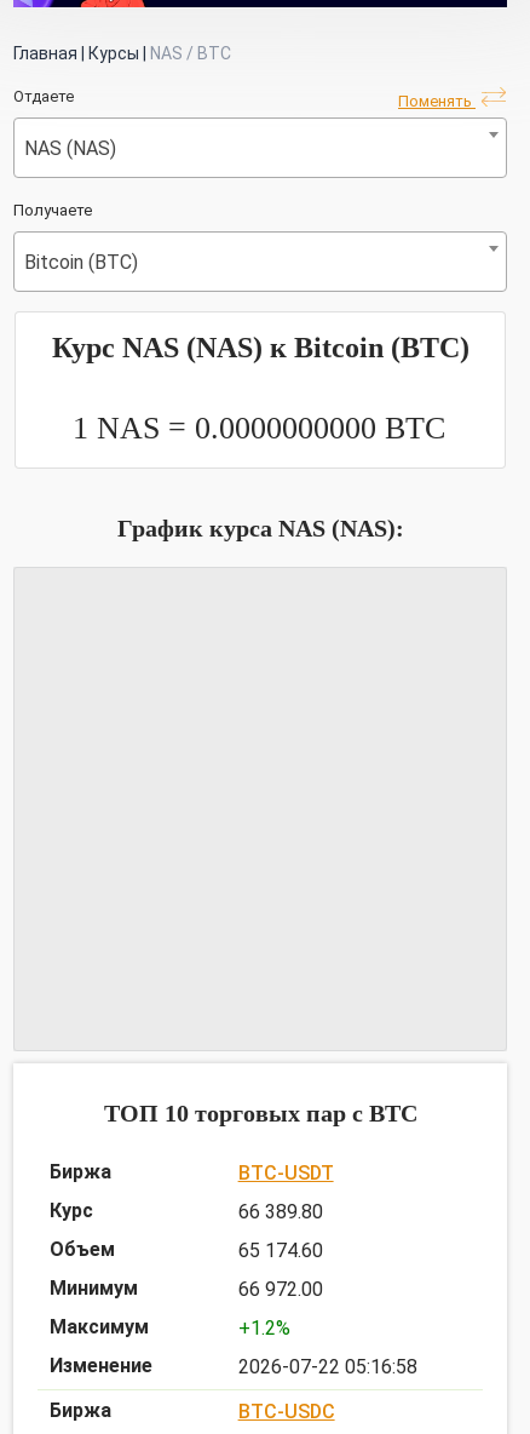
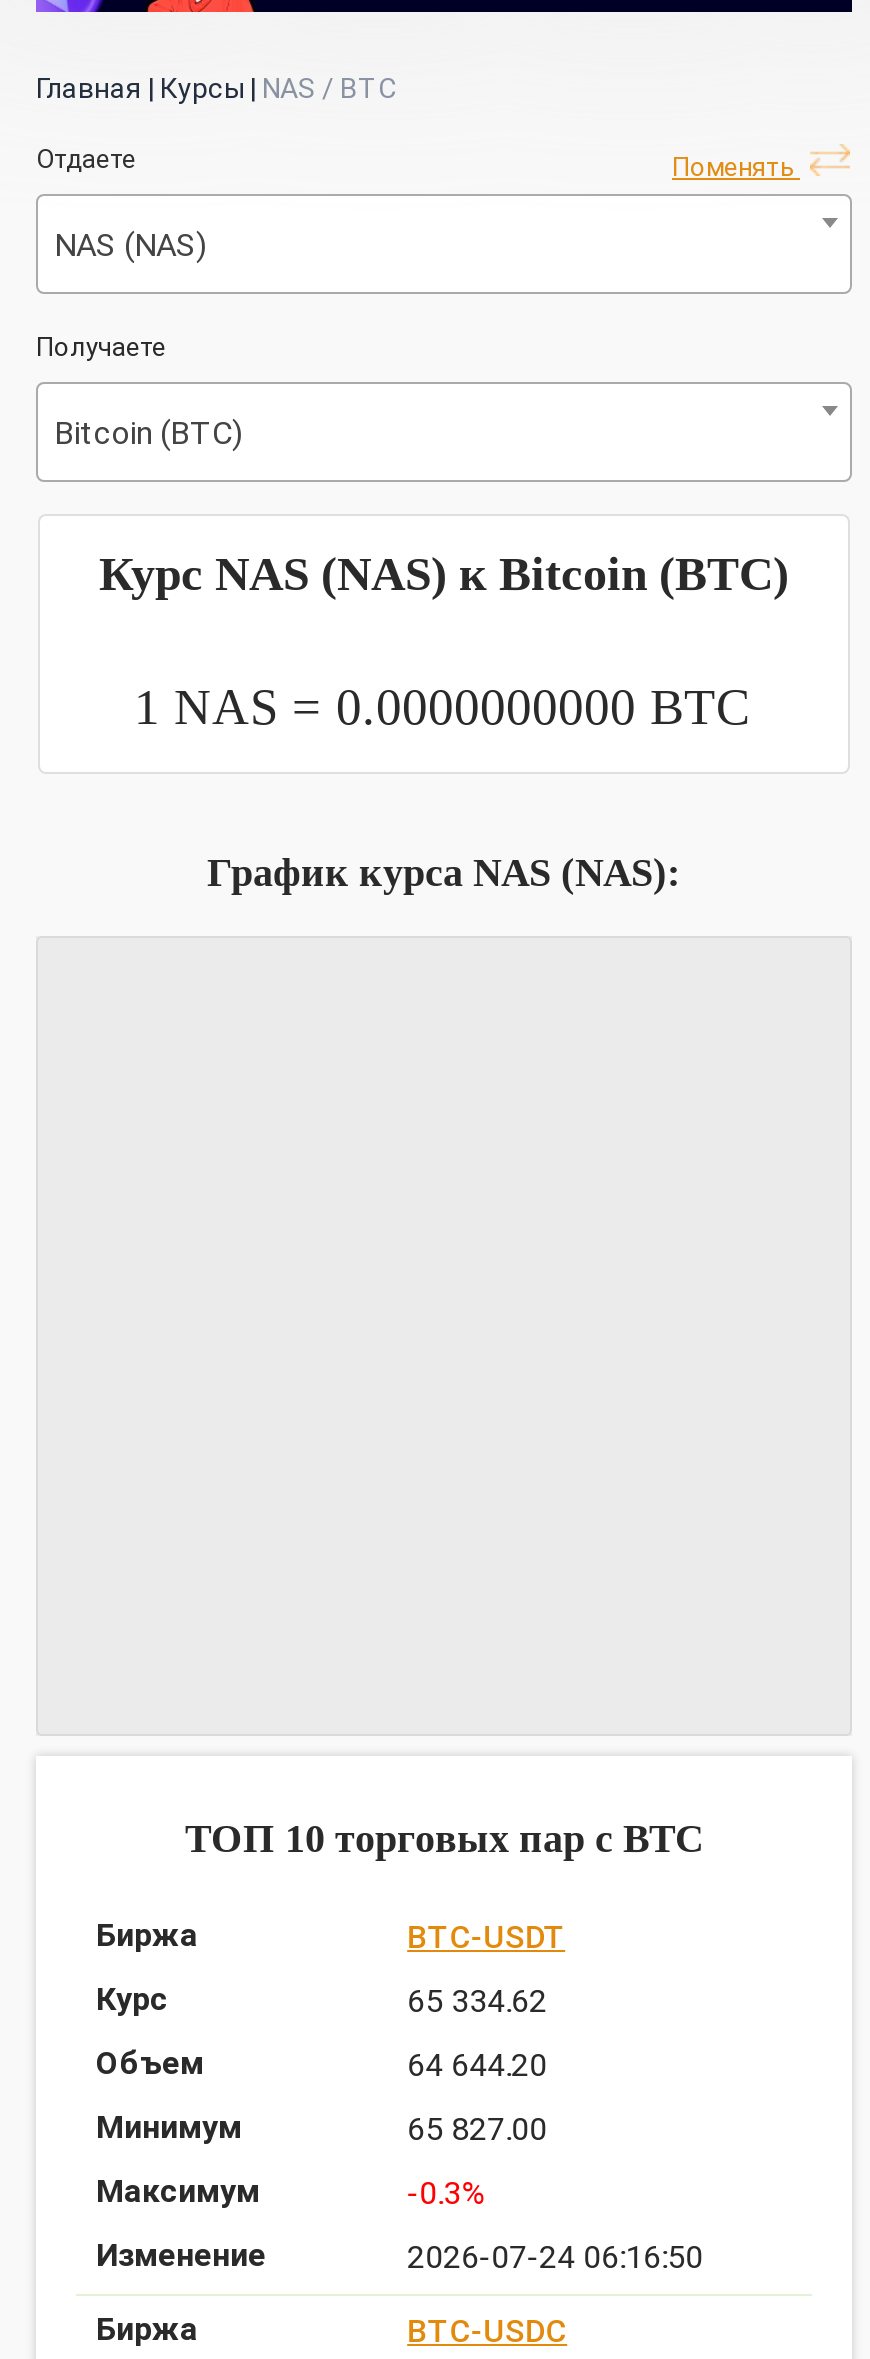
- 66 389.80
+ 65 334.62

- 65 174.60
+ 64 644.20

- 66 972.00
+ 65 827.00

- +1.2%
+ -0.3%

- 2026-07-22 05:16:58
+ 2026-07-24 06:16:50
